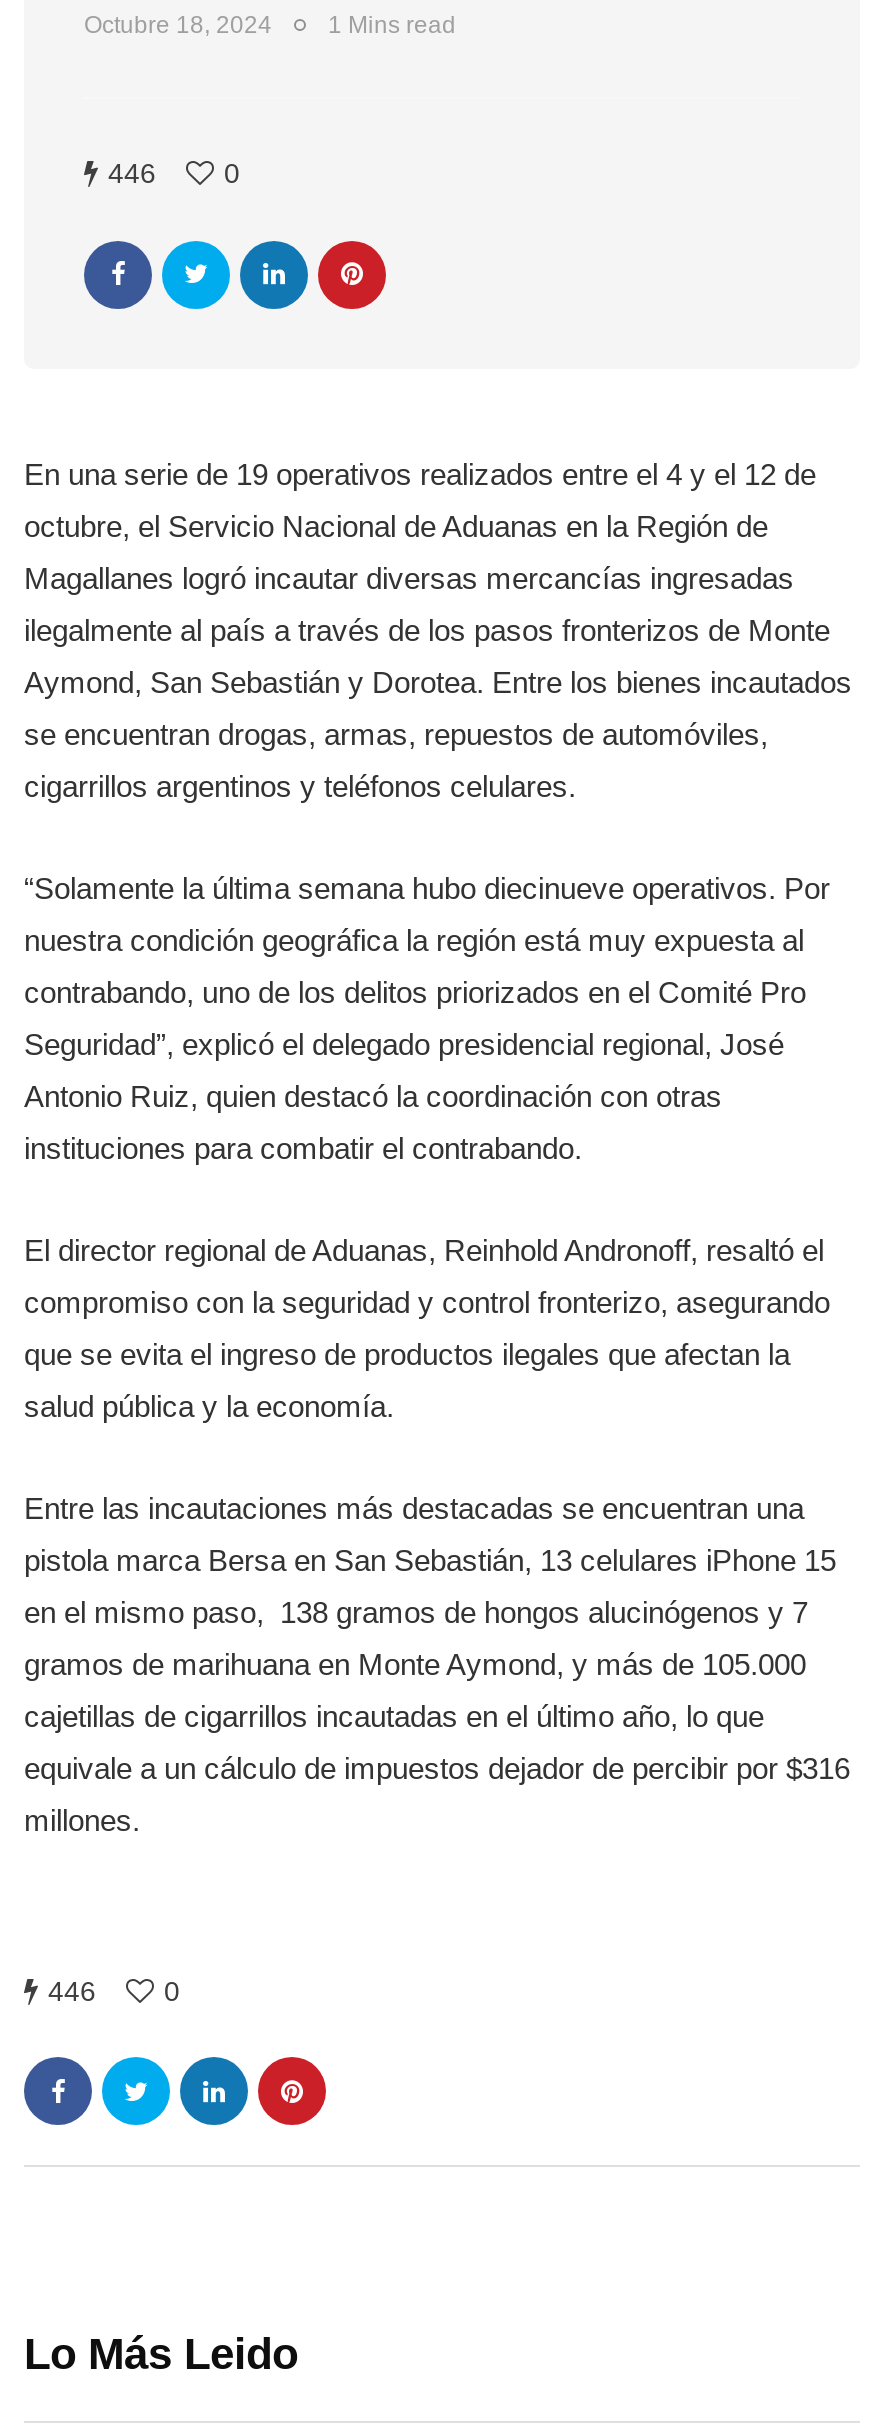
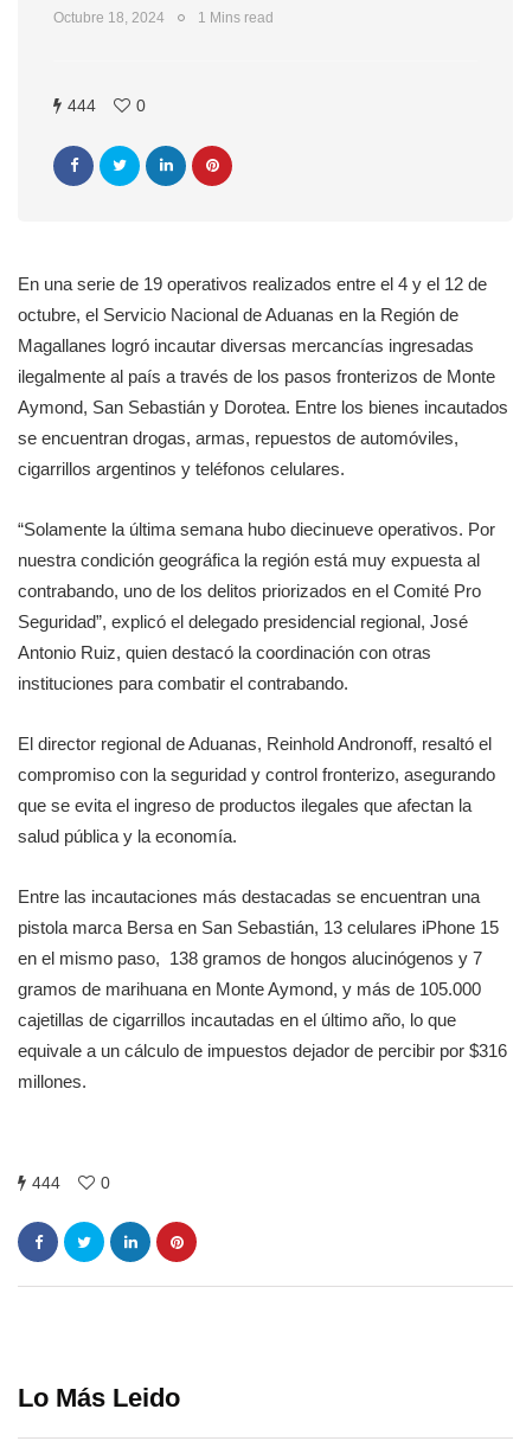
- 446
+ 444

- 446
+ 444
